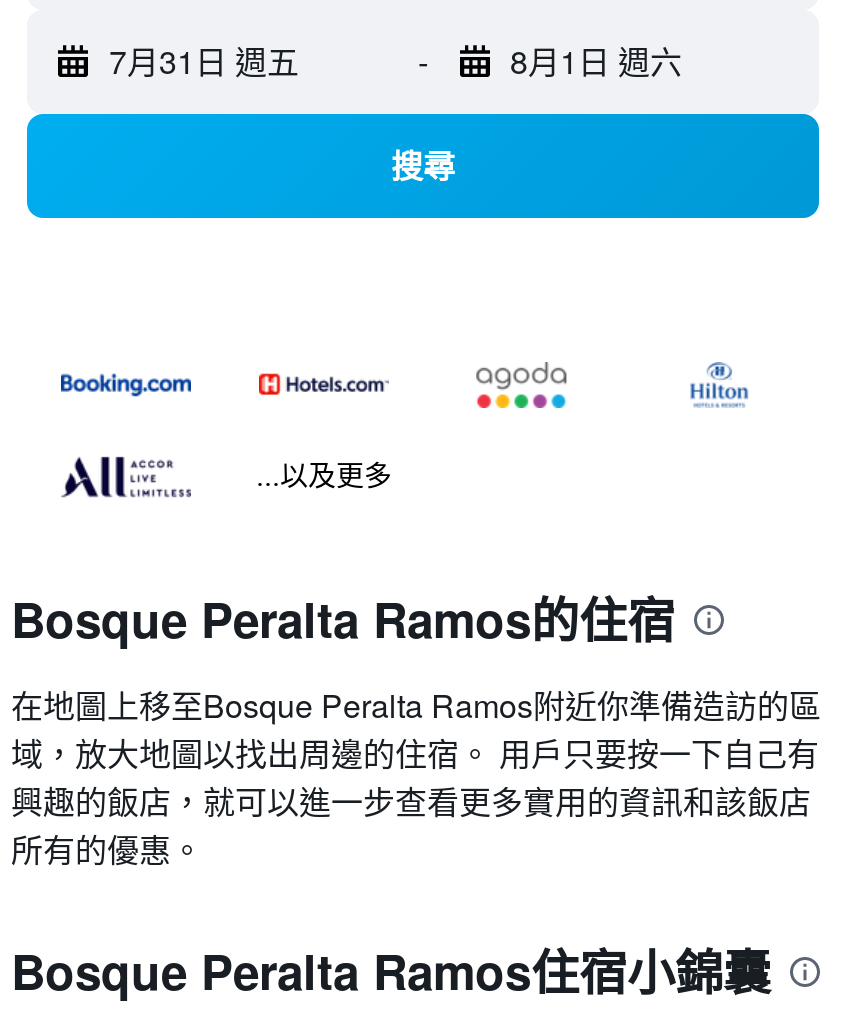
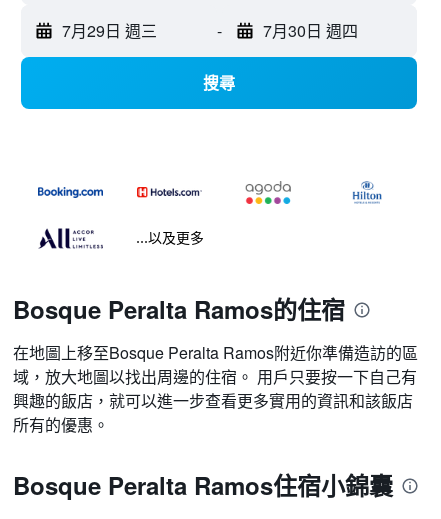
- 7月31日 週五
+ 7月29日 週三

- 8月1日 週六
+ 7月30日 週四
